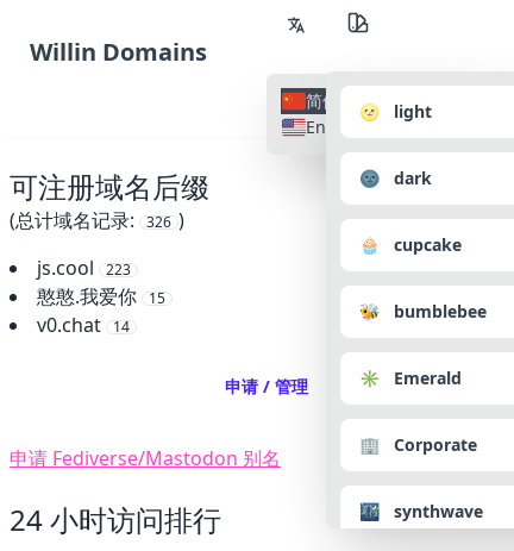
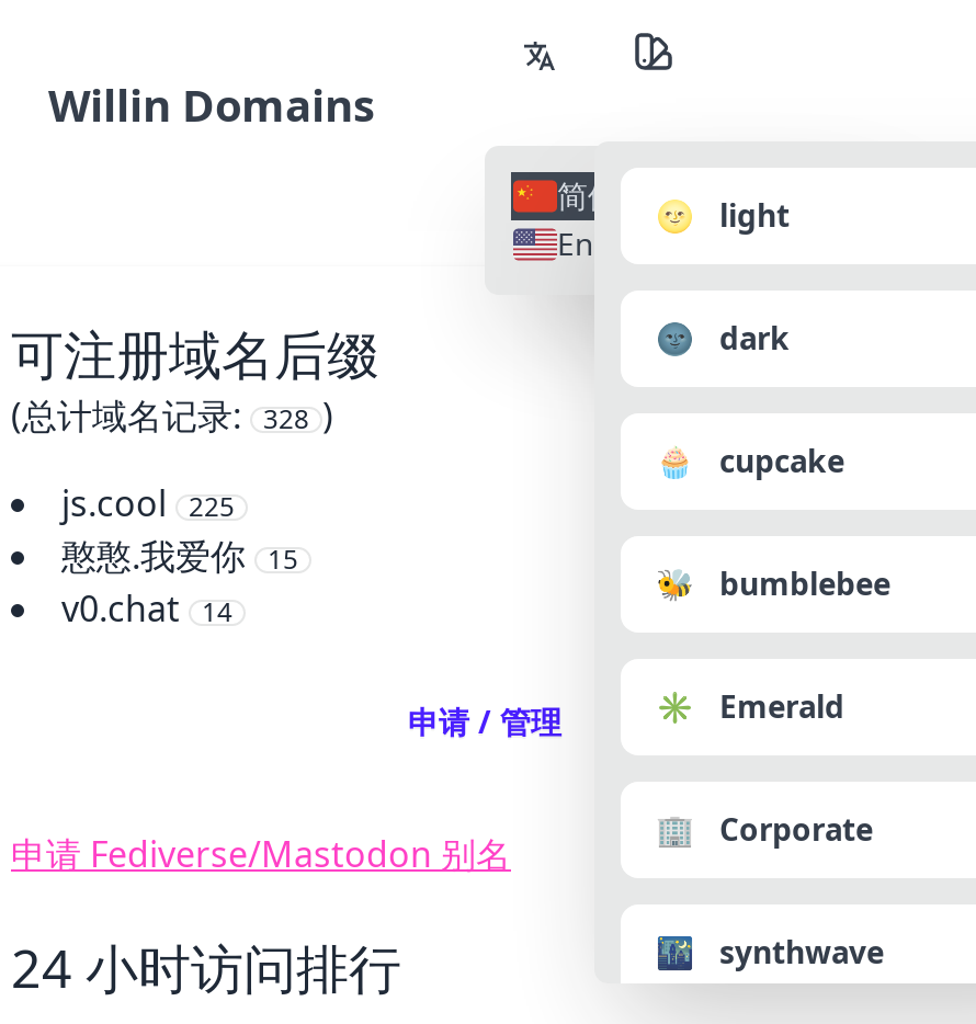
- (总计域名记录: 326 )
+ (总计域名记录: 328 )

- js.cool 223
+ js.cool 225
